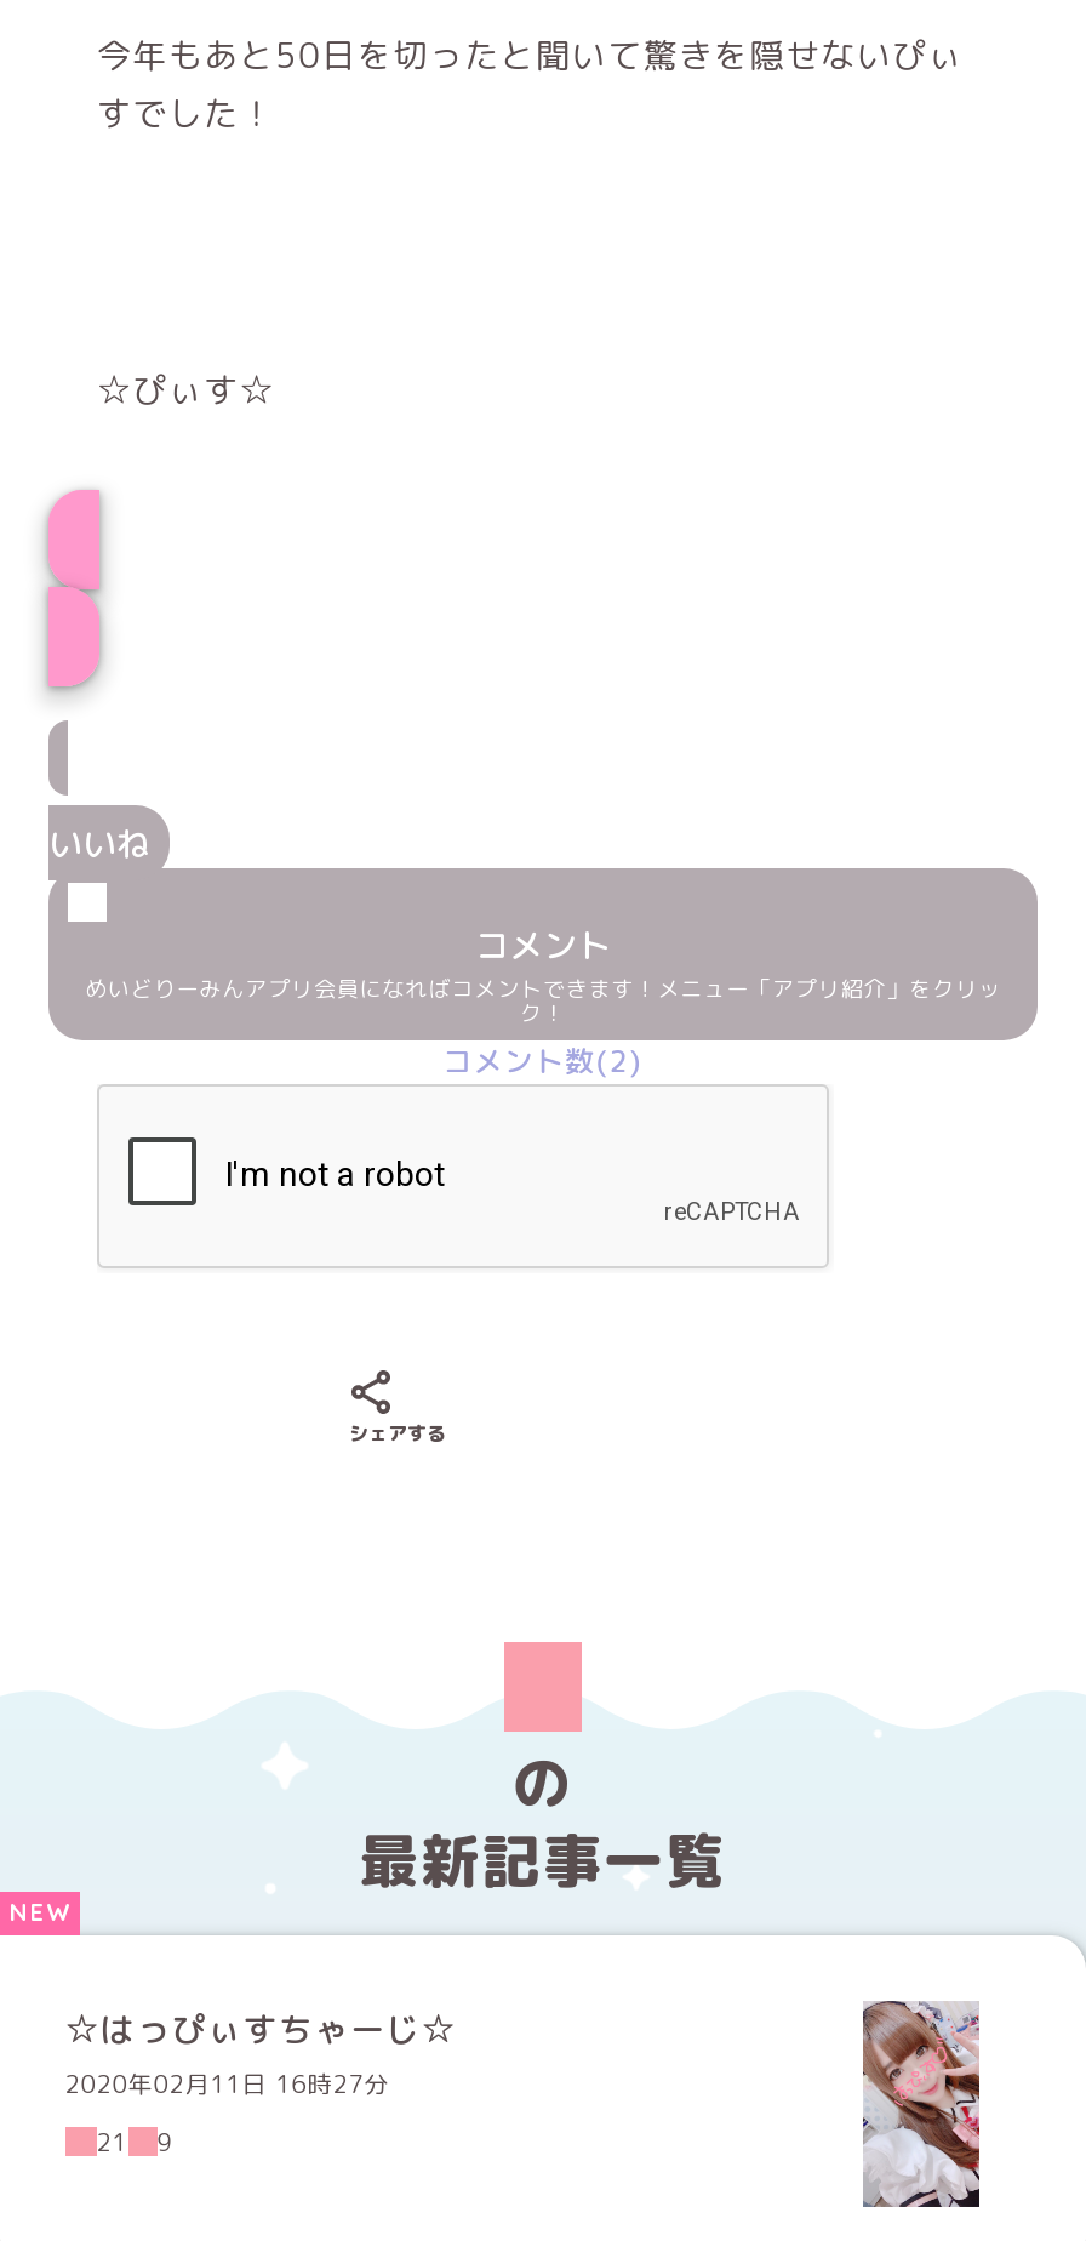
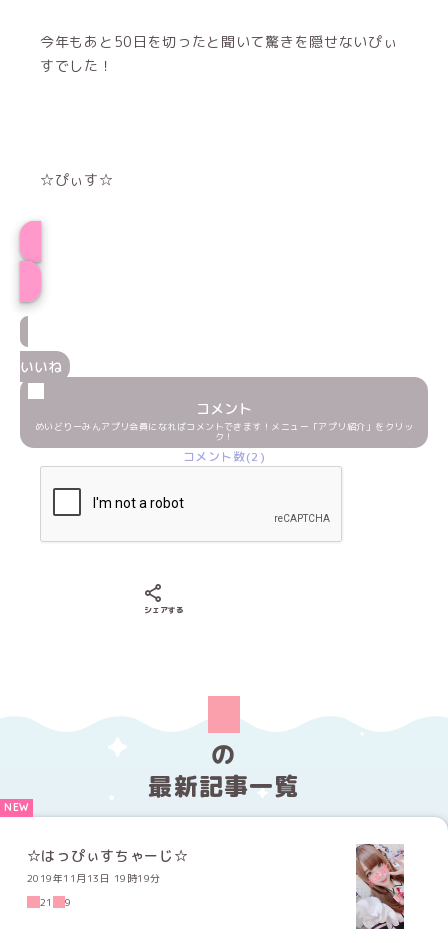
- 2020年02月11日 16時27分
+ 2019年11月13日 19時19分
